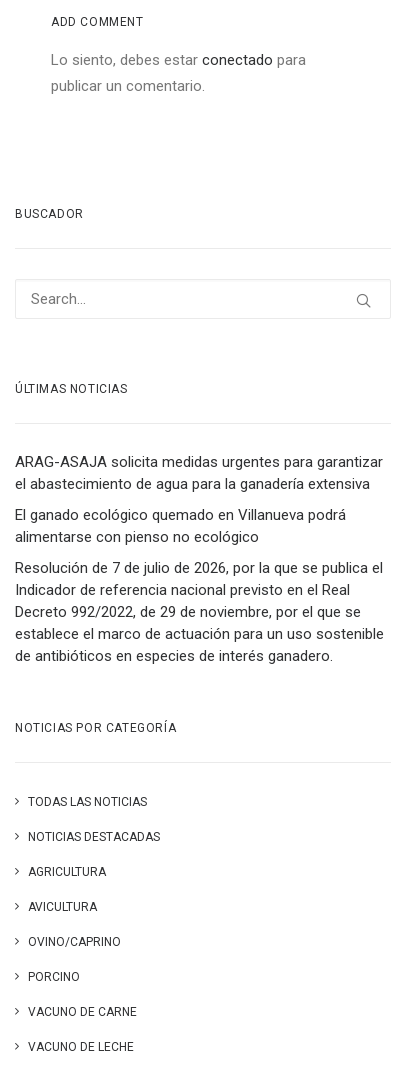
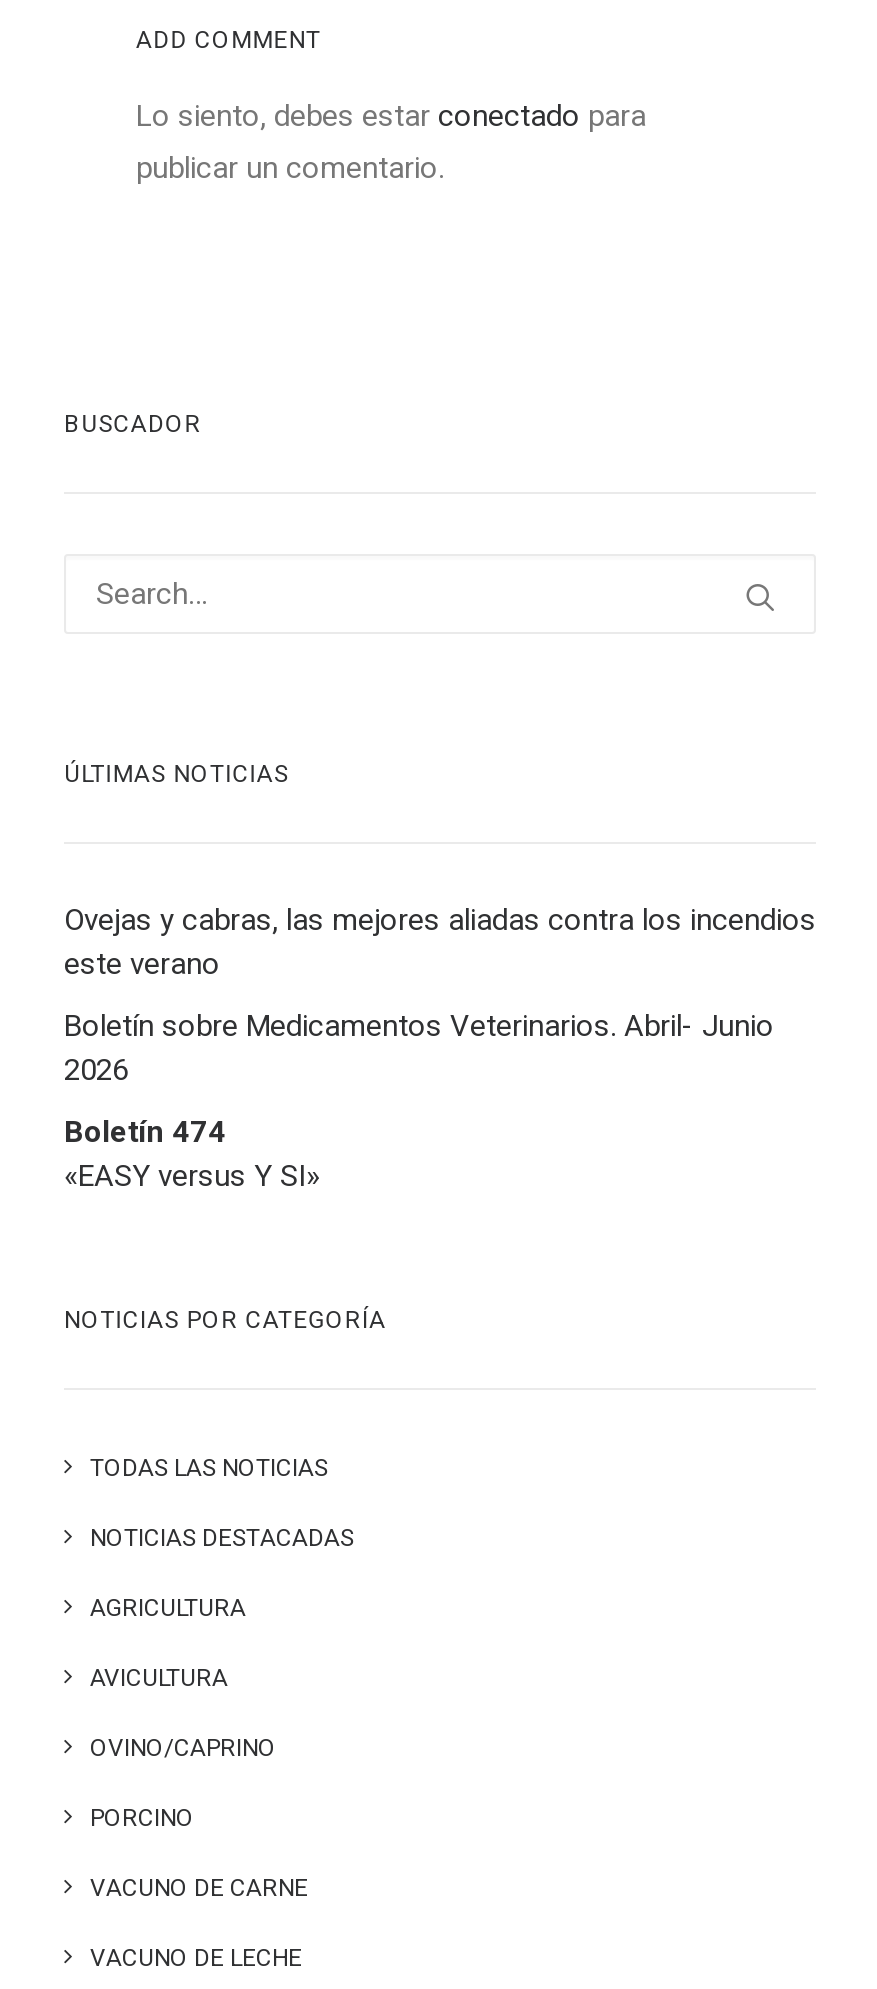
- ARAG-ASAJA solicita medidas urgentes para garantizar
- el abastecimiento de agua para la ganadería extensiva
+ Ovejas y cabras, las mejores aliadas contra los incendios
+ este verano

- El ganado ecológico quemado en Villanueva podrá
- alimentarse con pienso no ecológico
+ Boletín sobre Medicamentos Veterinarios. Abril- Junio
+ 2026

- Resolución de 7 de julio de 2026, por la que se publica el
- Indicador de referencia nacional previsto en el Real
- Decreto 992/2022, de 29 de noviembre, por el que se
- establece el marco de actuación para un uso sostenible
- de antibióticos en especies de interés ganadero.
+ Boletín 474
+ «EASY versus Y SI»
